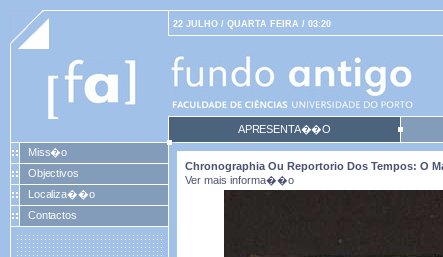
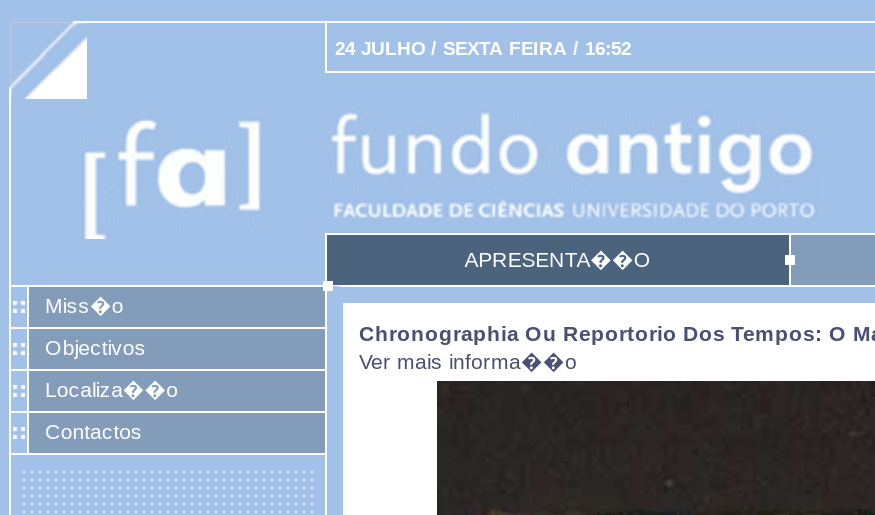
- 22 JULHO / QUARTA FEIRA / 03:20
+ 24 JULHO / SEXTA FEIRA / 16:52
